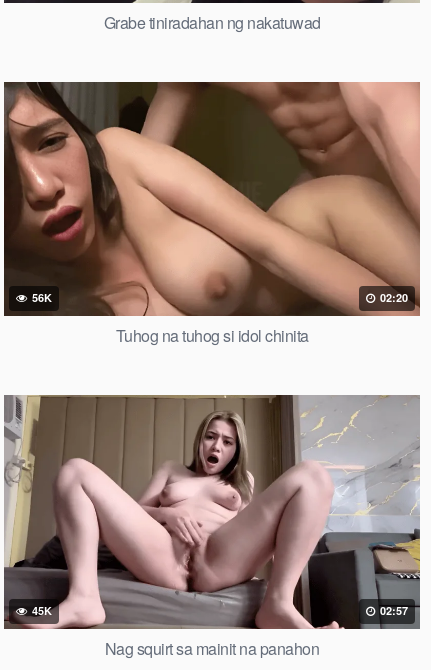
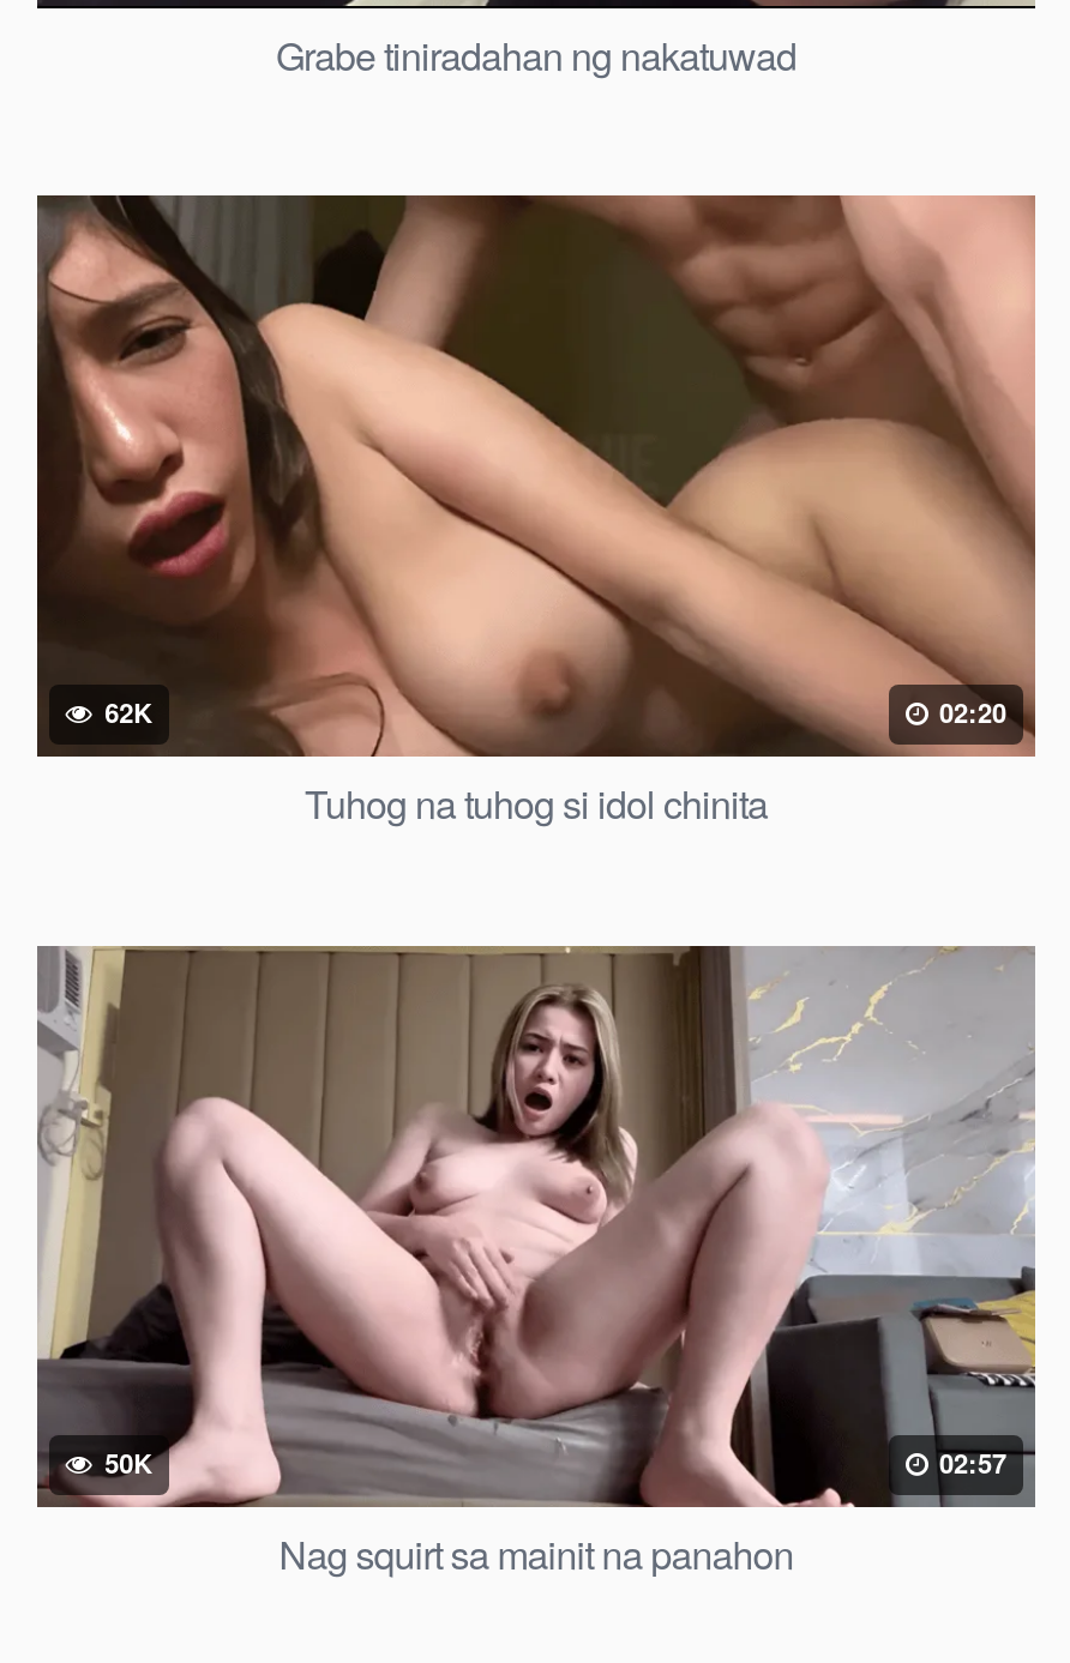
- 56K
+ 62K

- 45K
+ 50K
